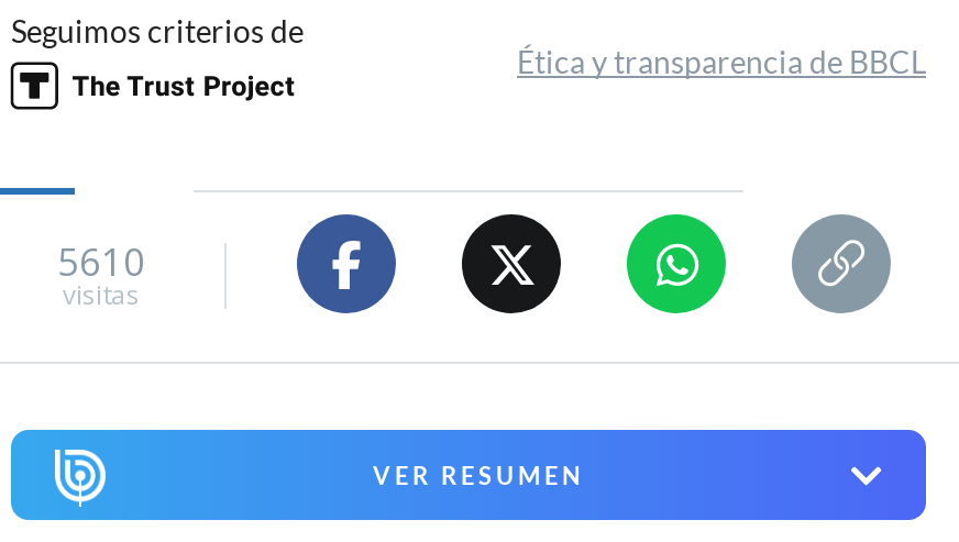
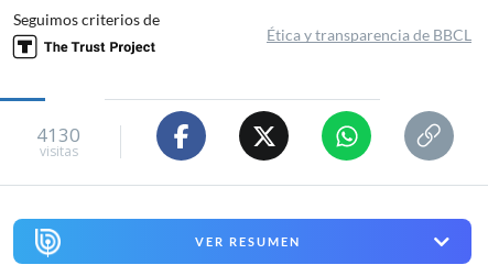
- 5610
+ 4130
